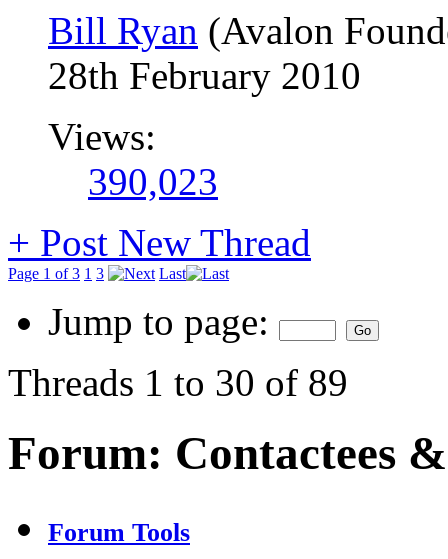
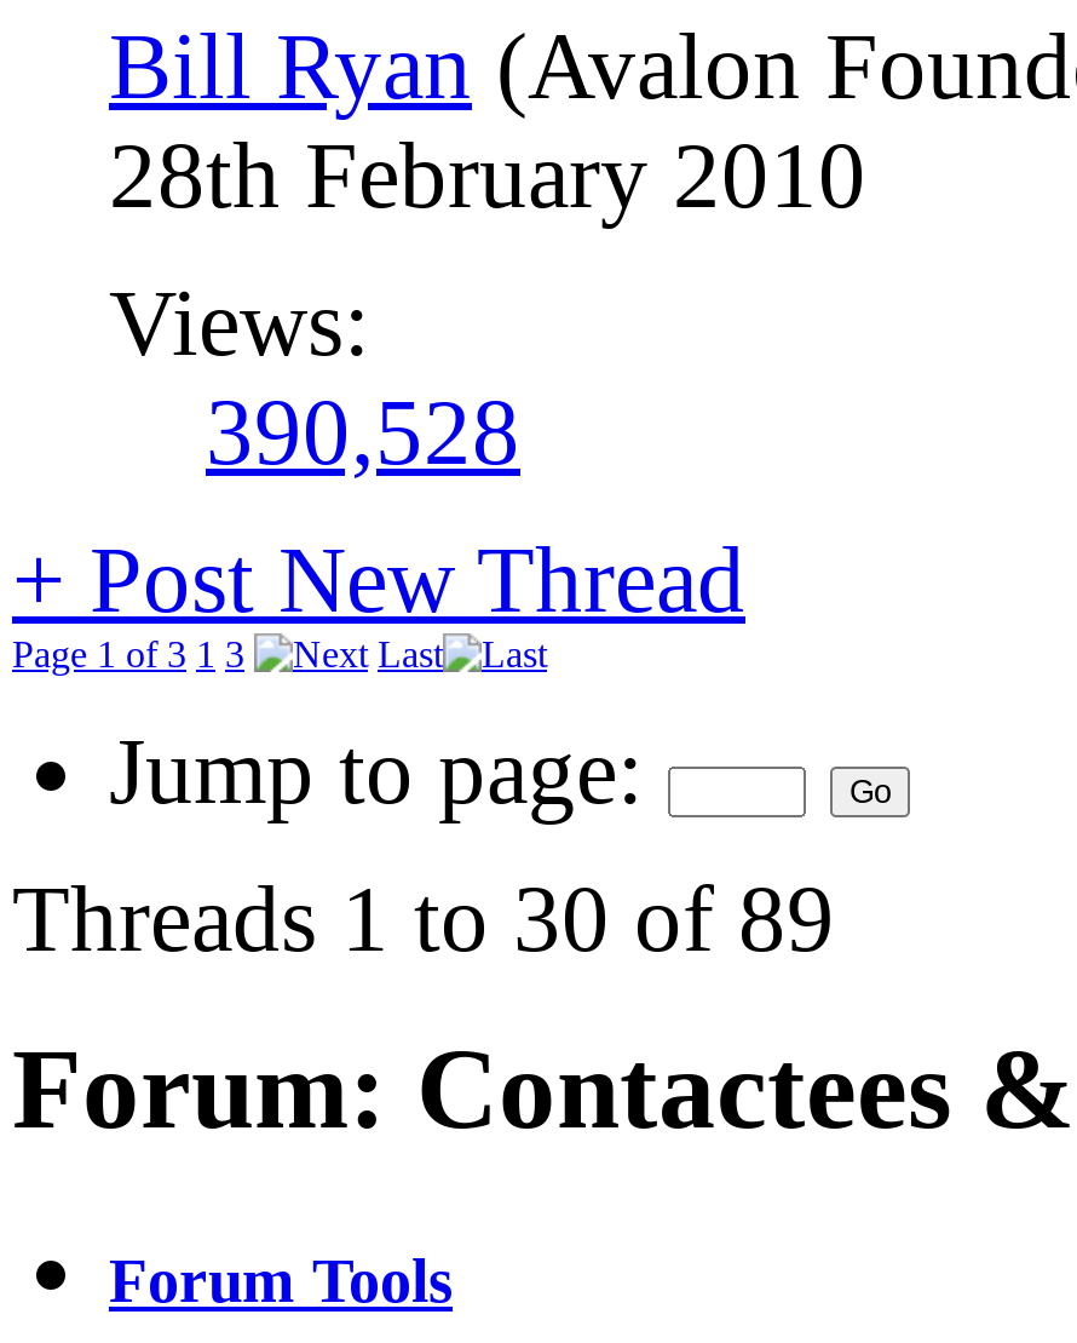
- 390,023
+ 390,528
